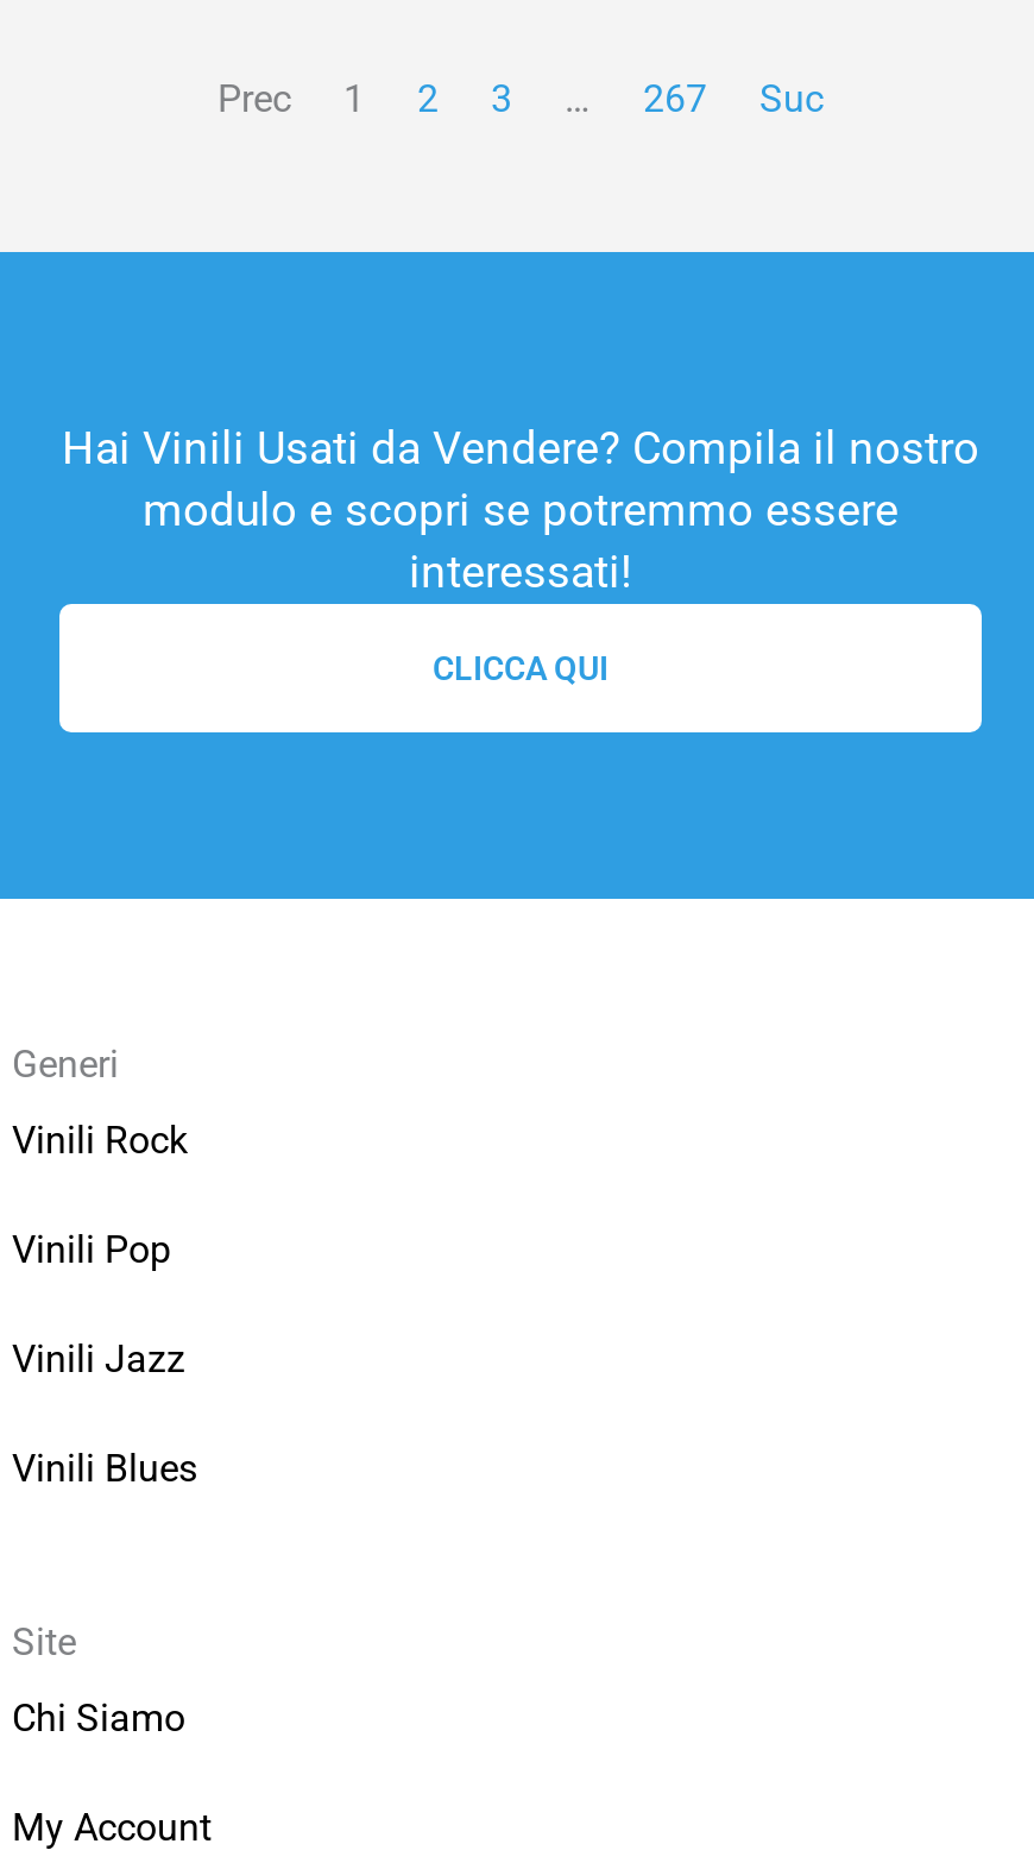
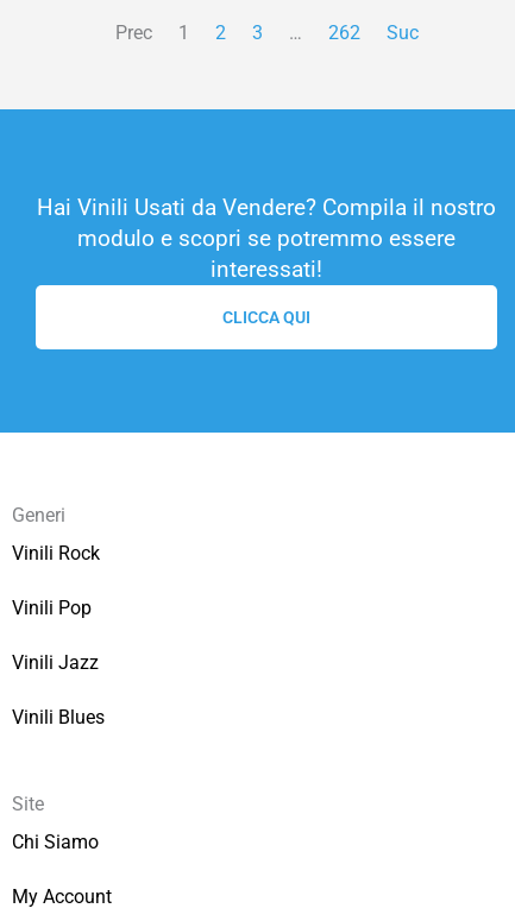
- 267
+ 262
